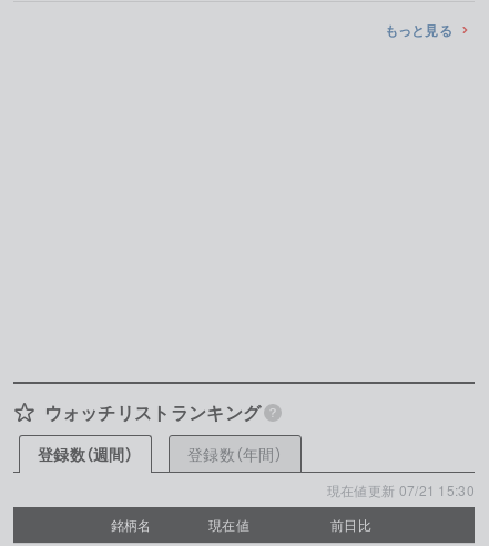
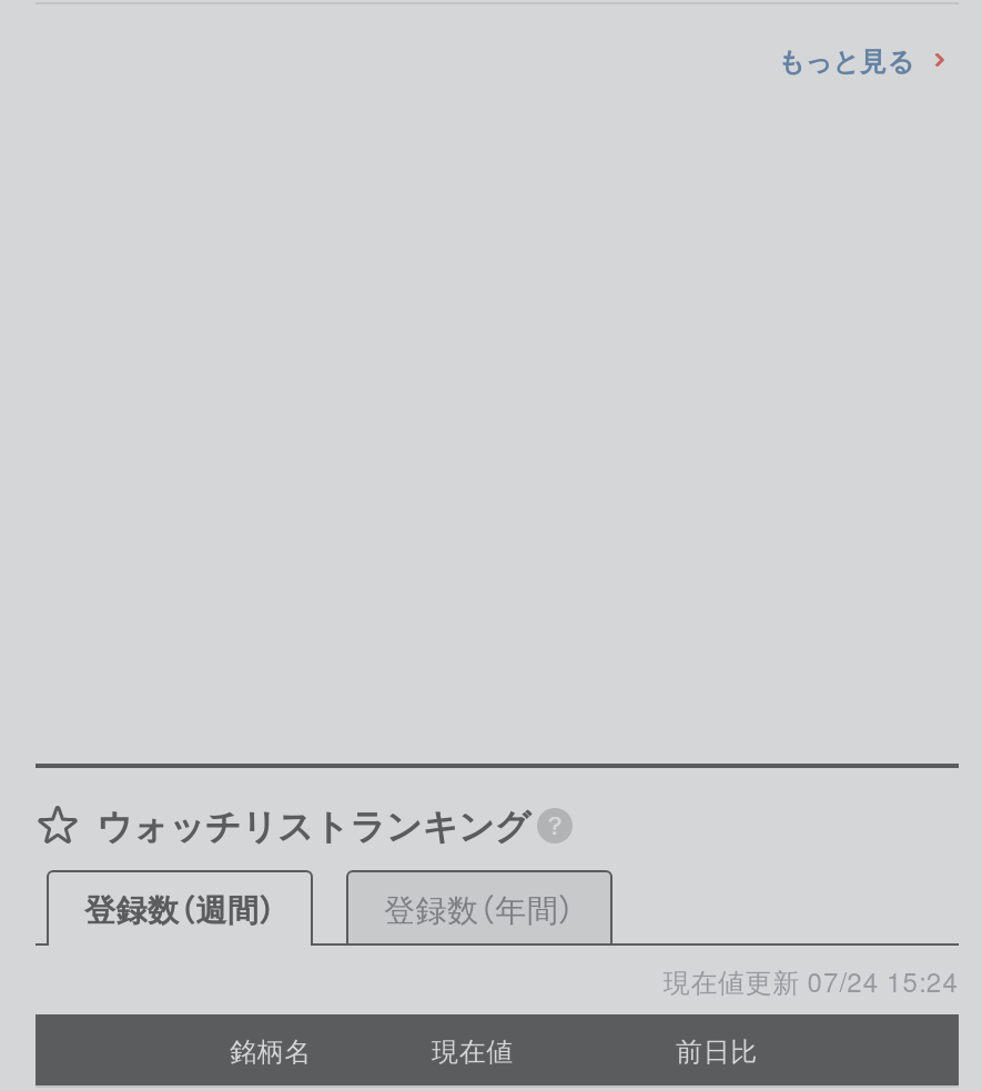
- 現在値更新 07/21 15:30
+ 現在値更新 07/24 15:24
